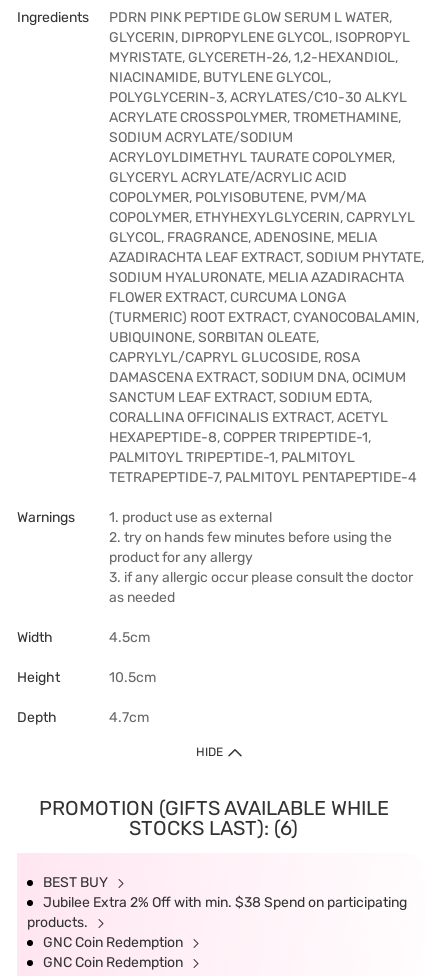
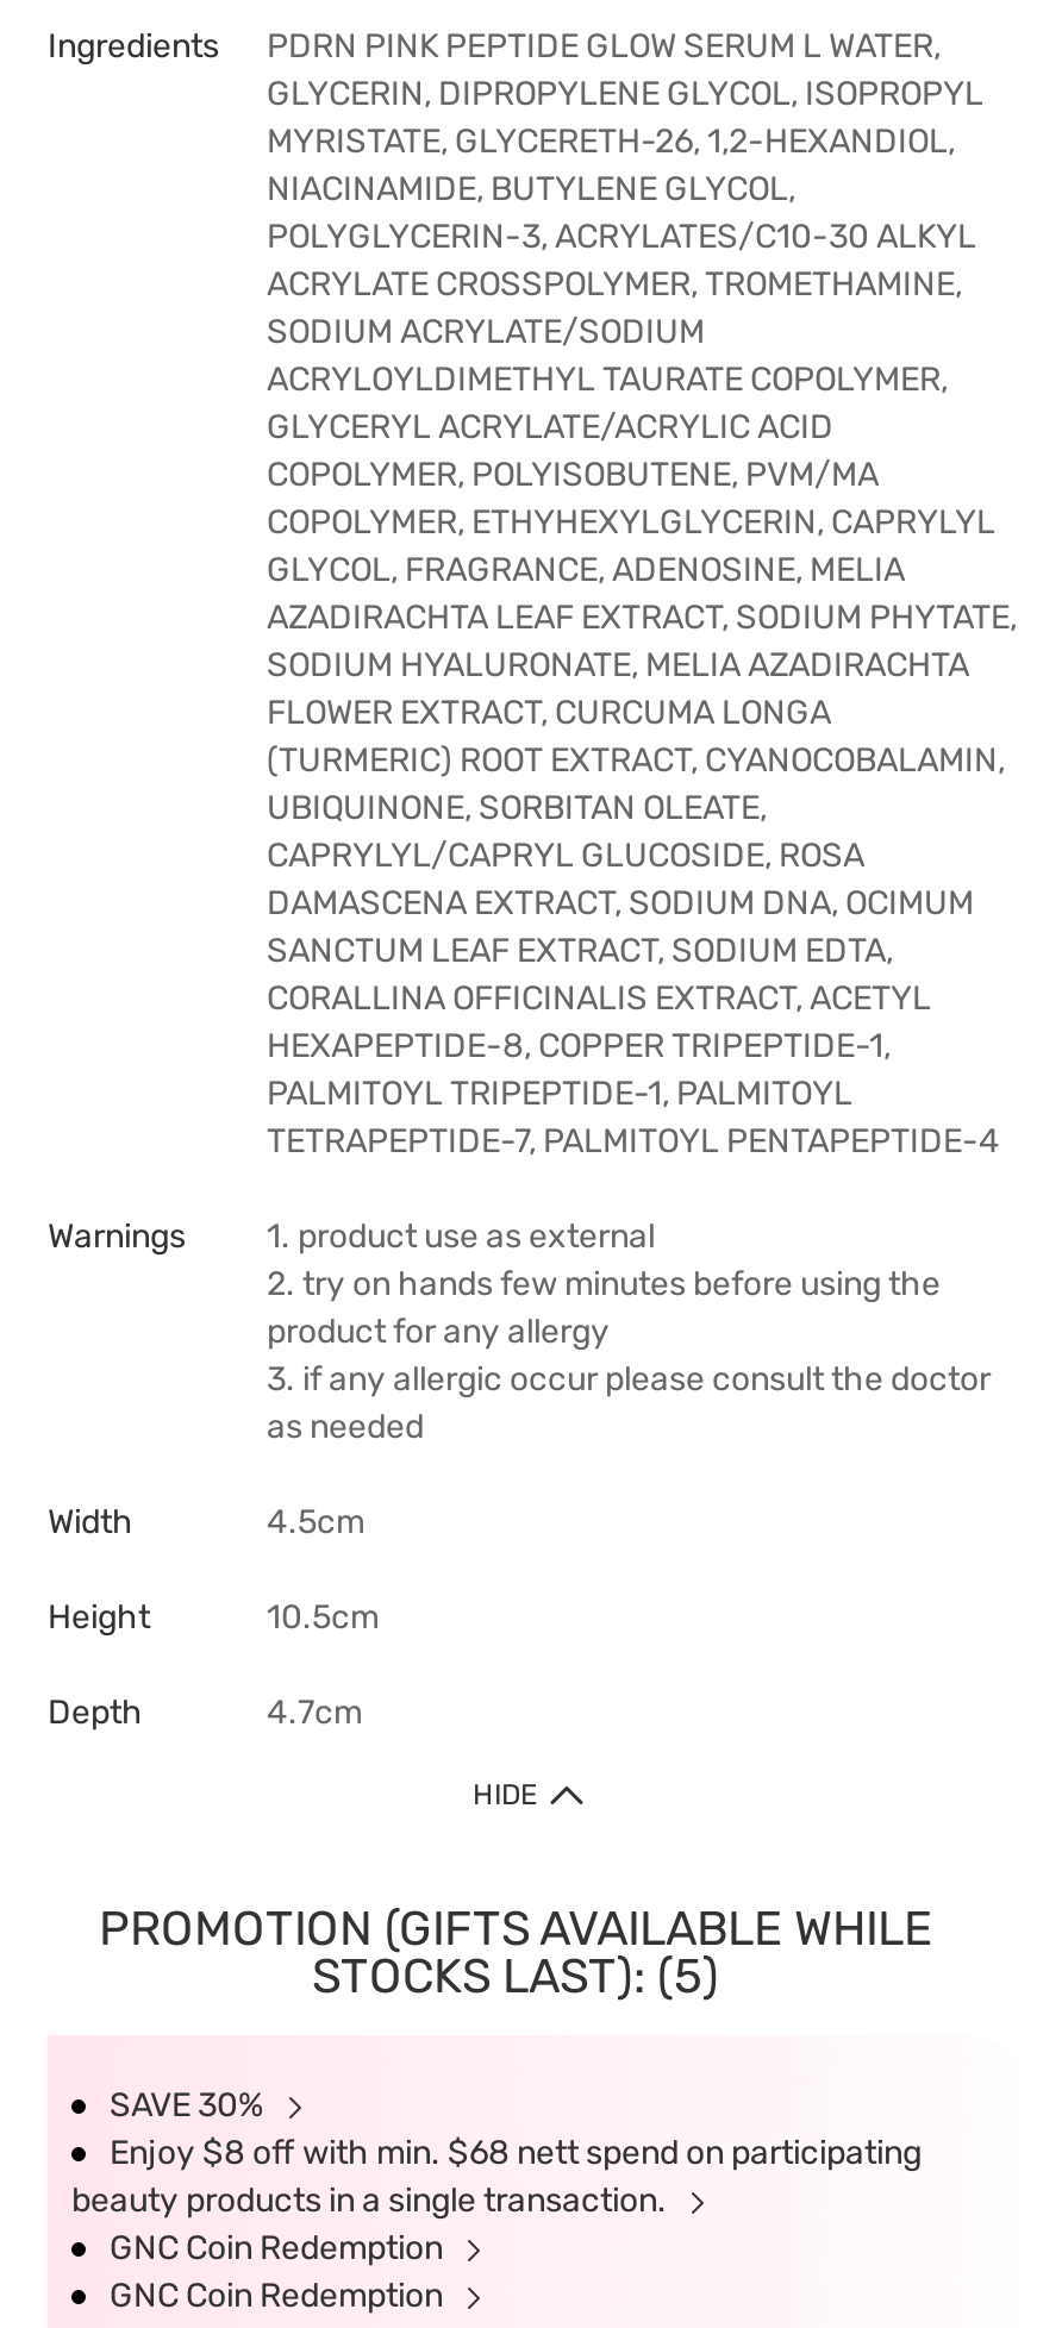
- STOCKS LAST): (6)
+ STOCKS LAST): (5)

- BEST BUY
- Jubilee Extra 2% Off with min. $38 Spend on participating
- products.
+ SAVE 30%
+ Enjoy $8 off with min. $68 nett spend on participating
+ beauty products in a single transaction.
